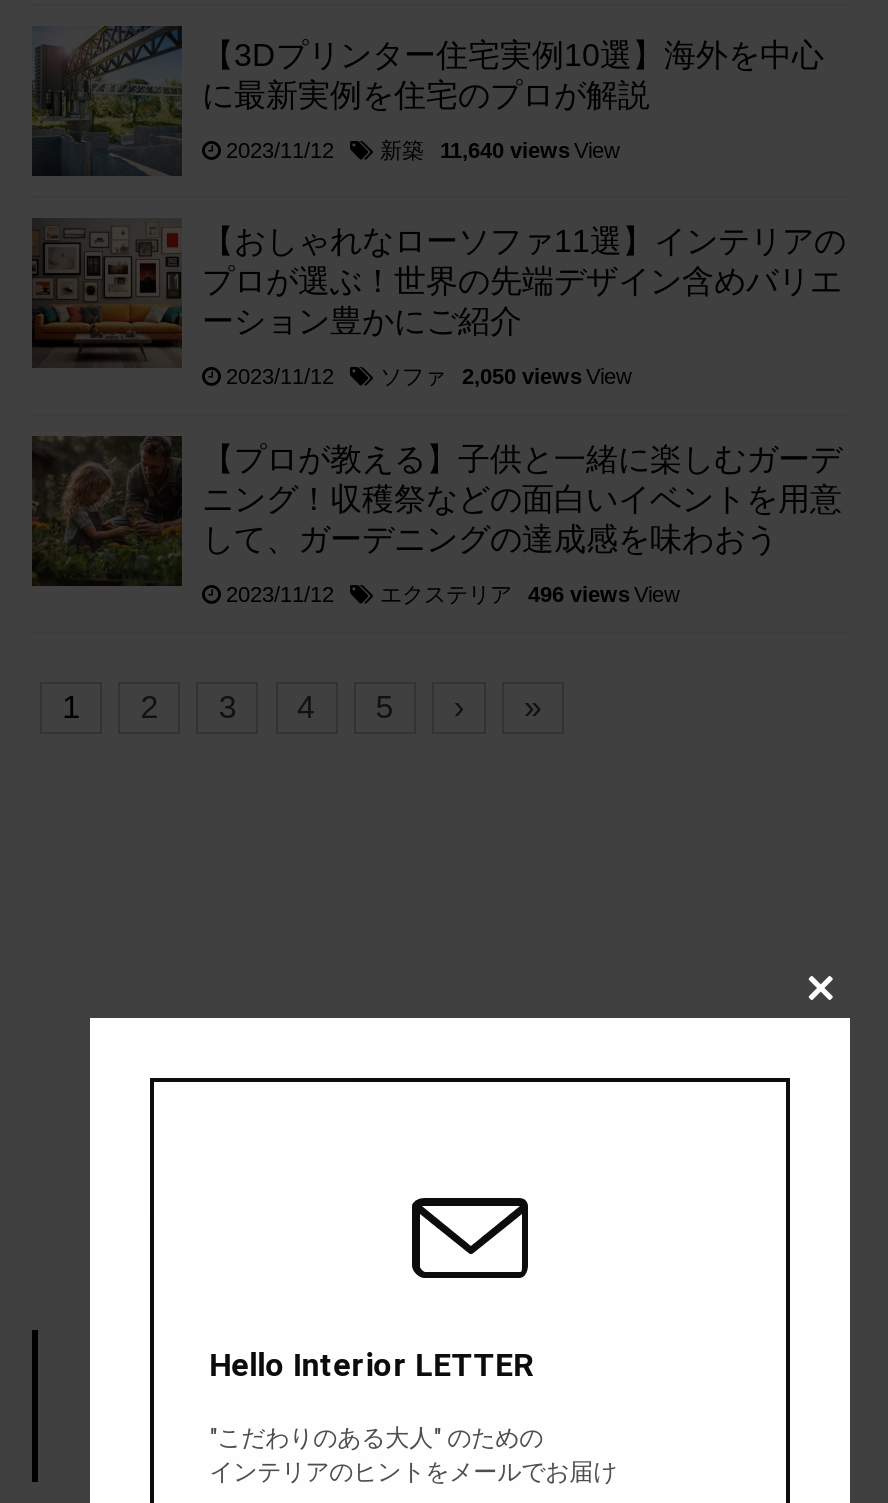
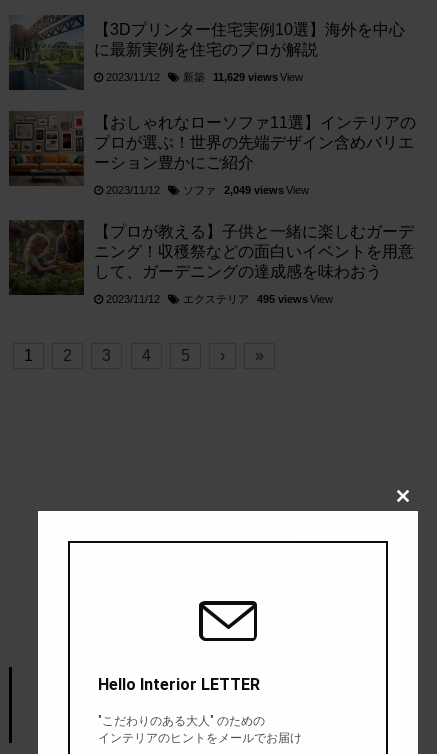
- 2023/11/12 新築 11,640 views View
+ 2023/11/12 新築 11,629 views View

- 2023/11/12 ソファ 2,050 views View
+ 2023/11/12 ソファ 2,049 views View

- 2023/11/12 エクステリア 496 views View
+ 2023/11/12 エクステリア 495 views View
